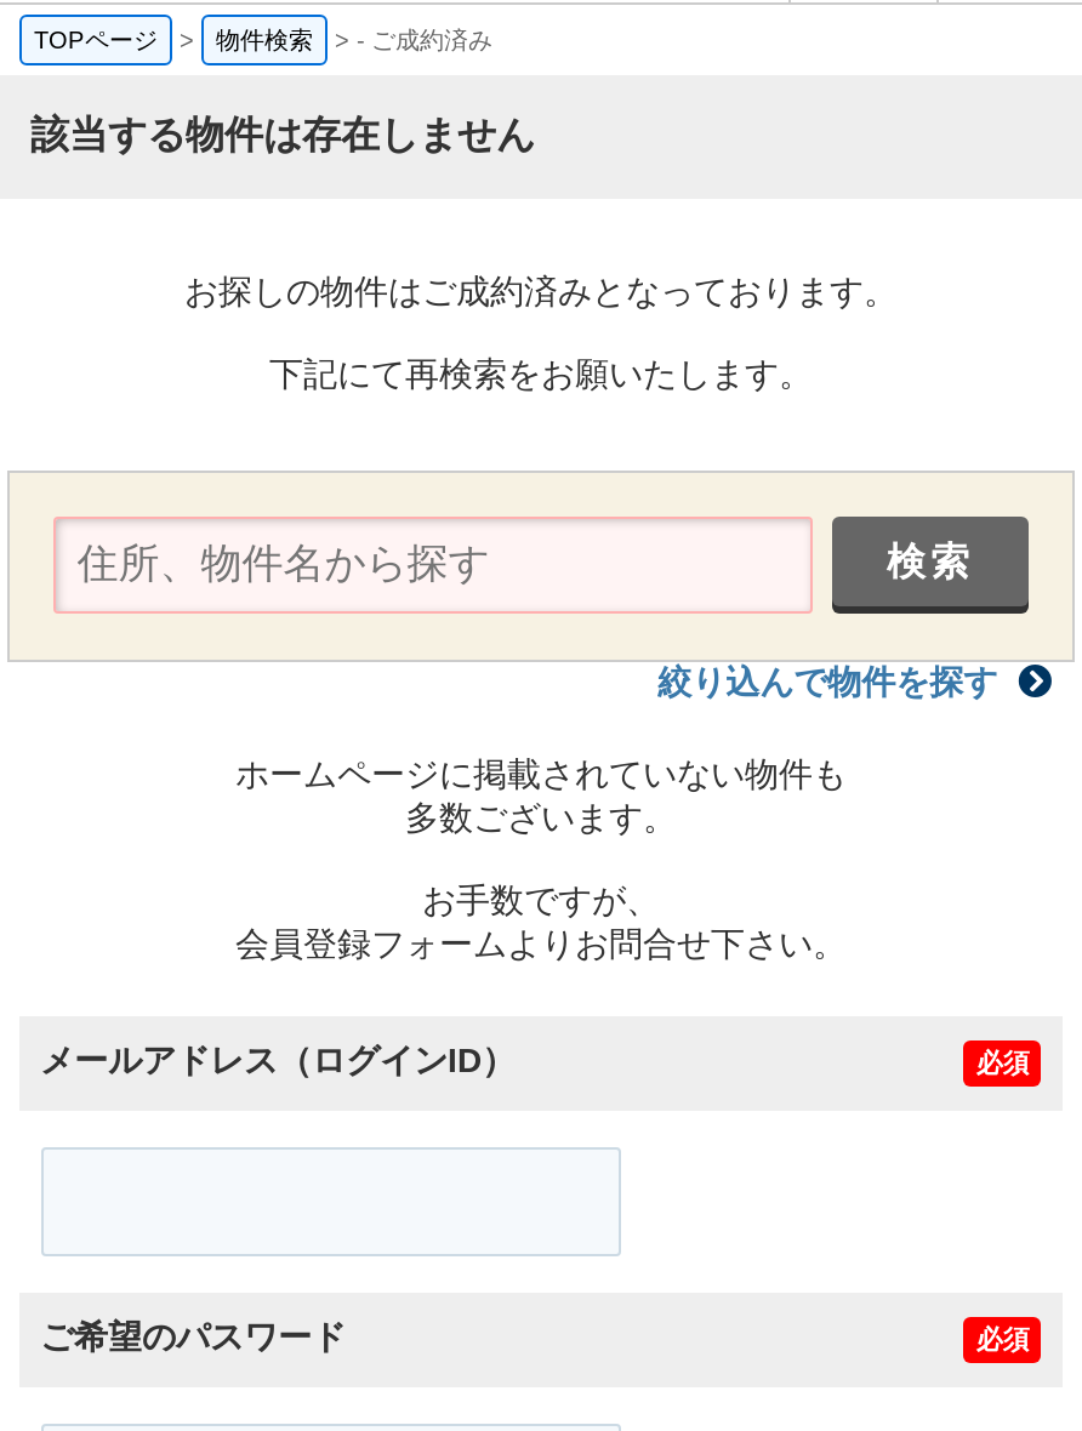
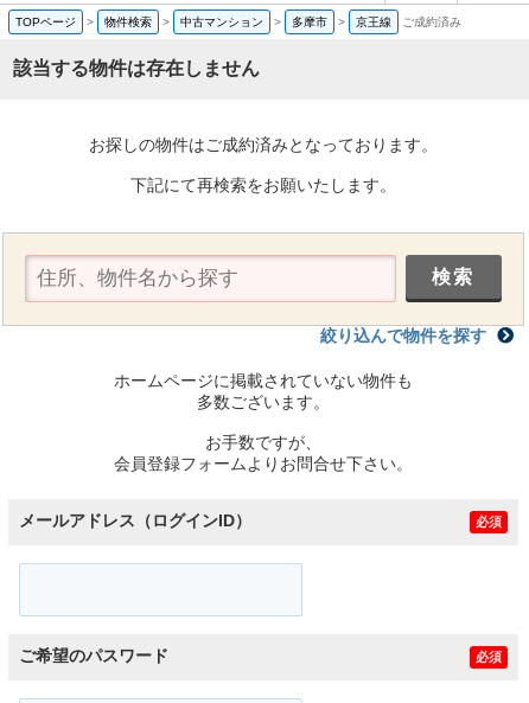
- 物件検索 > -ご成約済み
+ 物件検索 >
+ 中古マンション > 多摩市 > 京王線
+ ご成約済み
